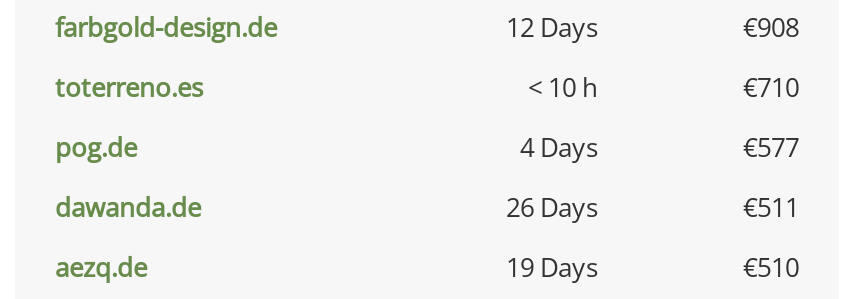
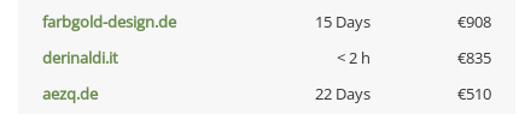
- 12 Days
+ 15 Days

- toterreno.es
- < 10 h
- €710
- pog.de
- 4 Days
- €577
- dawanda.de
- 26 Days
- €511
+ derinaldi.it
+ < 2 h
+ €835

- 19 Days
+ 22 Days
